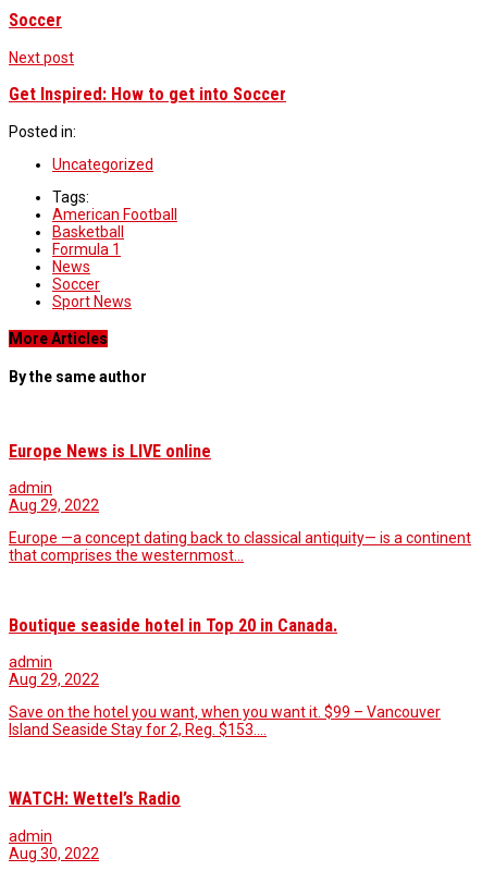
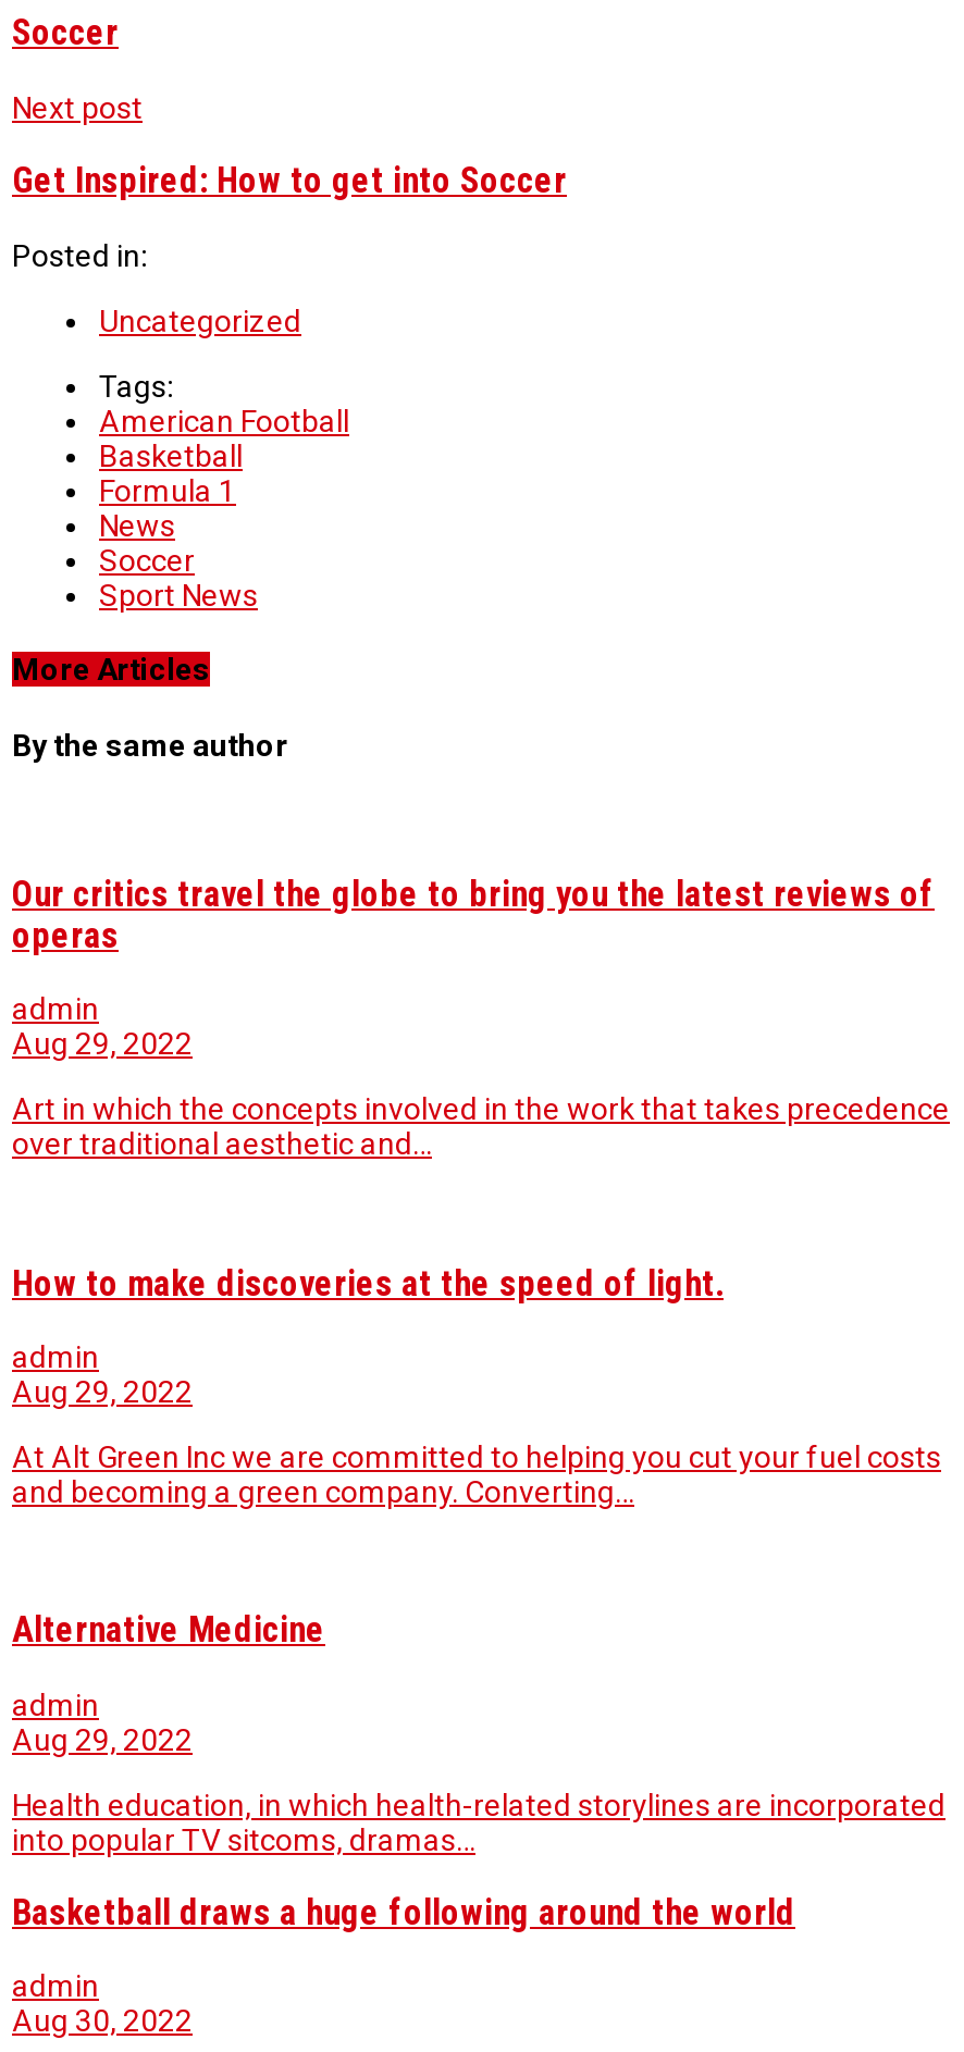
- Europe News is LIVE online
+ Our critics travel the globe to bring you the latest reviews of
+ operas

- Europe —a concept dating back to classical antiquity— is a continent
- that comprises the westernmost…
+ Art in which the concepts involved in the work that takes precedence
+ over traditional aesthetic and…

- Boutique seaside hotel in Top 20 in Canada.
+ How to make discoveries at the speed of light.

- Save on the hotel you want, when you want it. $99 – Vancouver
- Island Seaside Stay for 2, Reg. $153.…
- WATCH: Wettel’s Radio
+ At Alt Green Inc we are committed to helping you cut your fuel costs
+ and becoming a green company. Converting…
+ Alternative Medicine
+ admin
+ Aug 29, 2022
+ Health education, in which health-related storylines are incorporated
+ into popular TV sitcoms, dramas…
+ Basketball draws a huge following around the world
